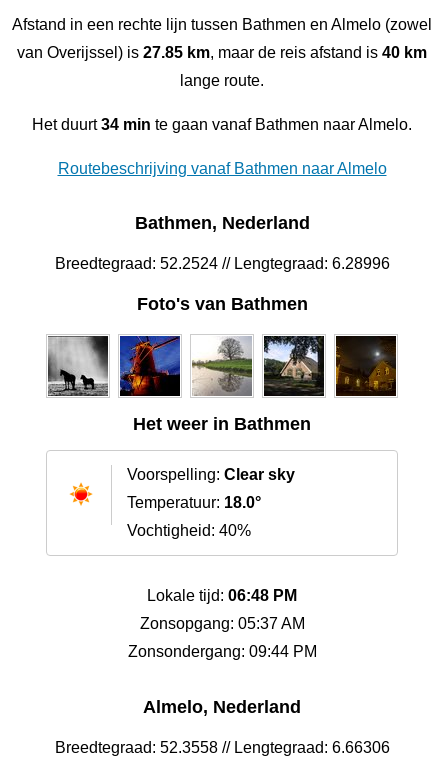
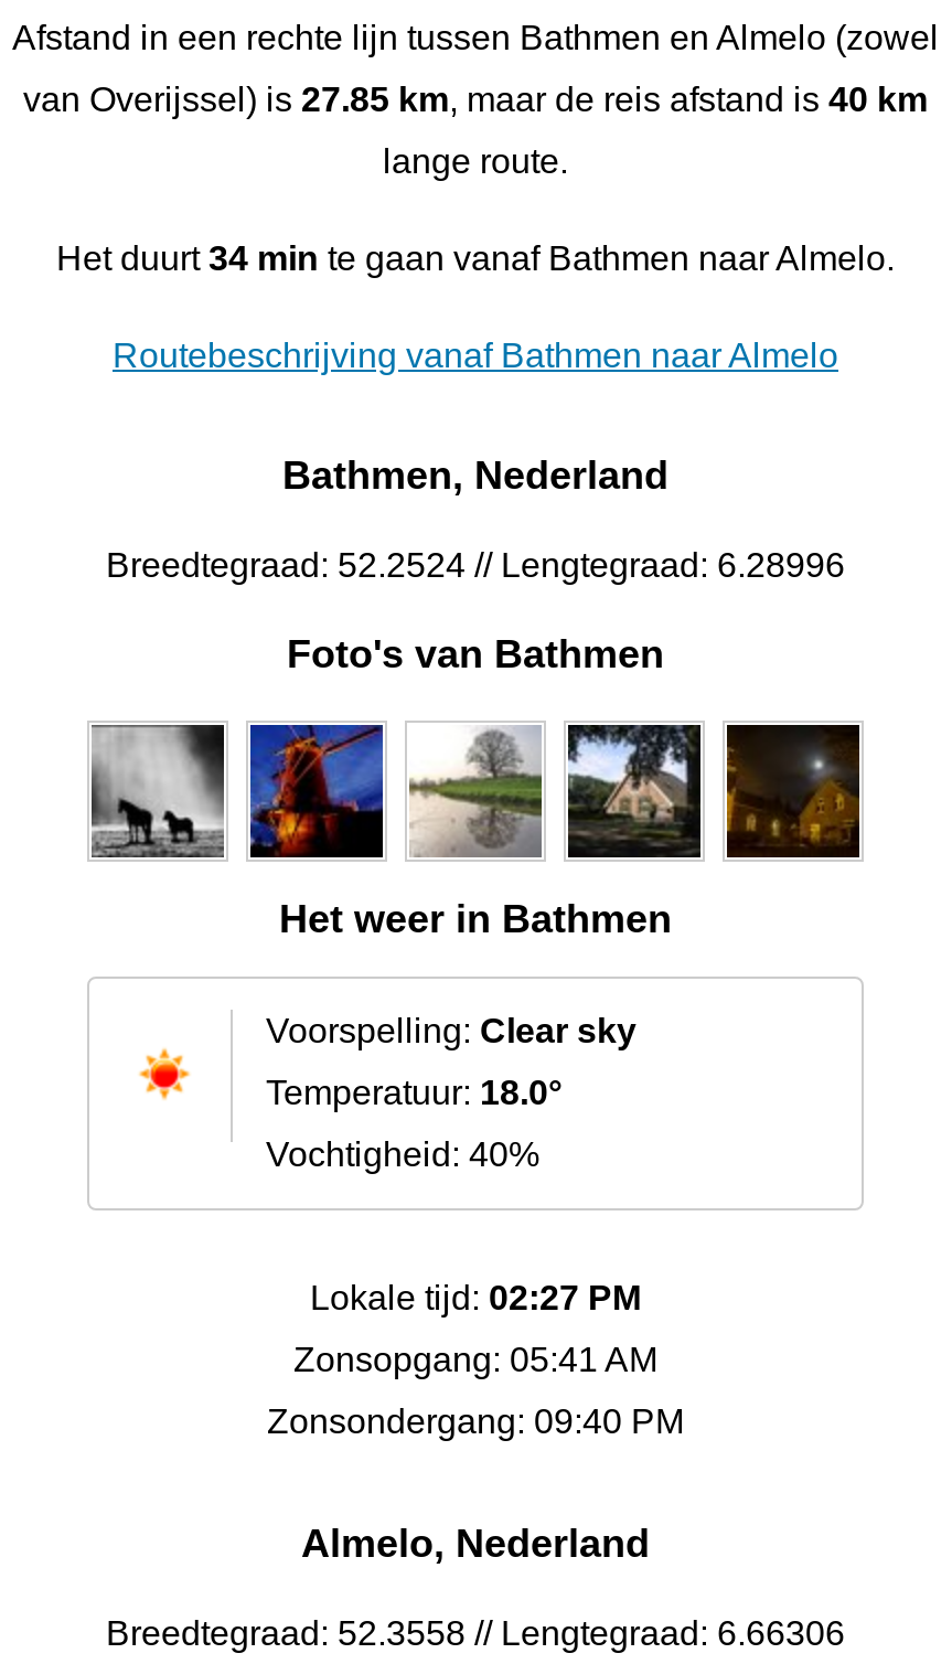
- Lokale tijd: 06:48 PM
+ Lokale tijd: 02:27 PM

- Zonsopgang: 05:37 AM
+ Zonsopgang: 05:41 AM

- Zonsondergang: 09:44 PM
+ Zonsondergang: 09:40 PM
